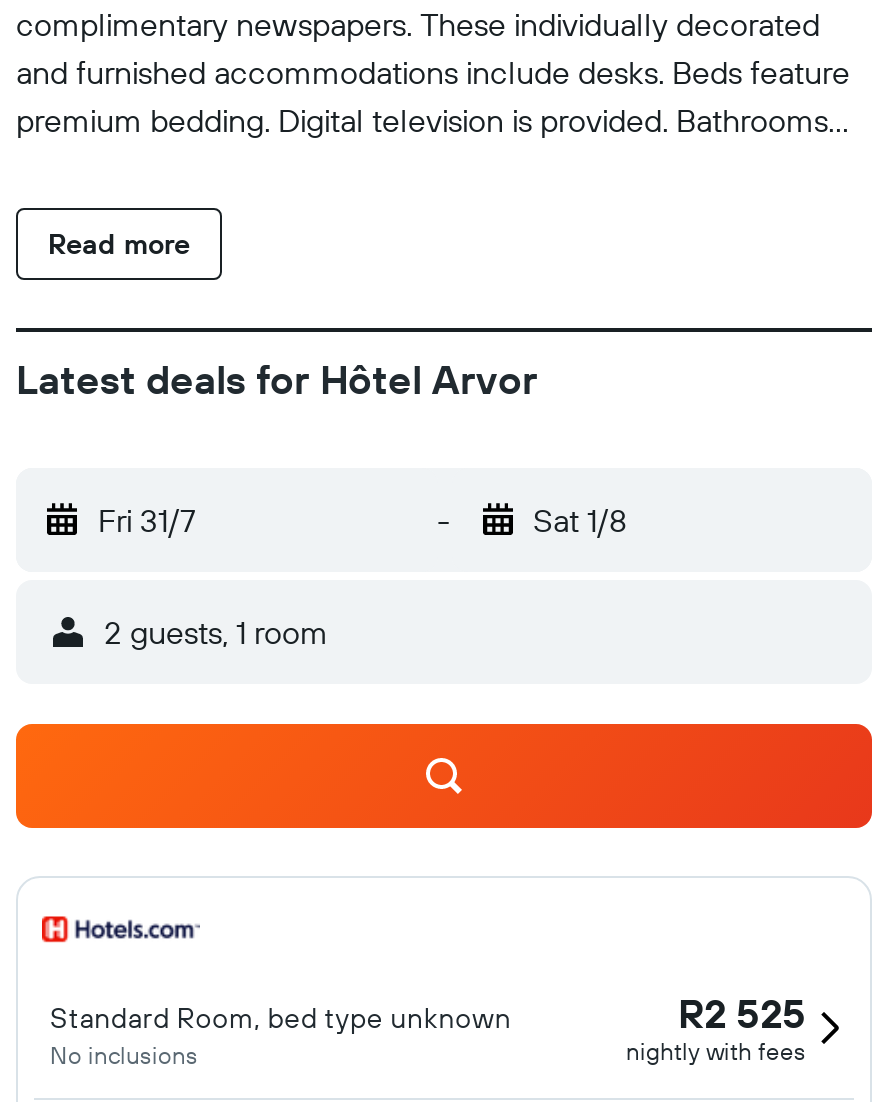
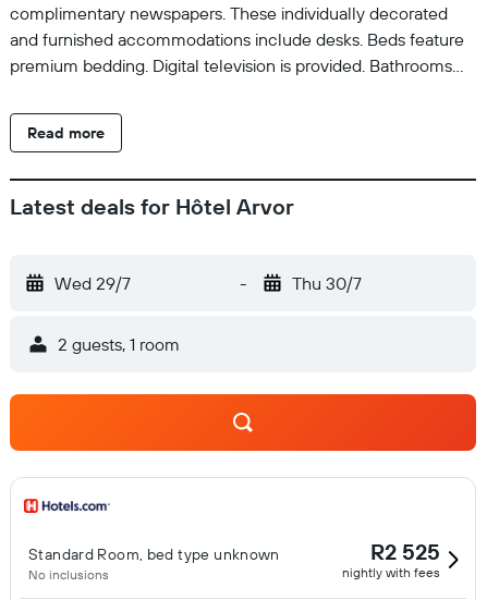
- Fri 31/7
+ Wed 29/7

- Sat 1/8
+ Thu 30/7
